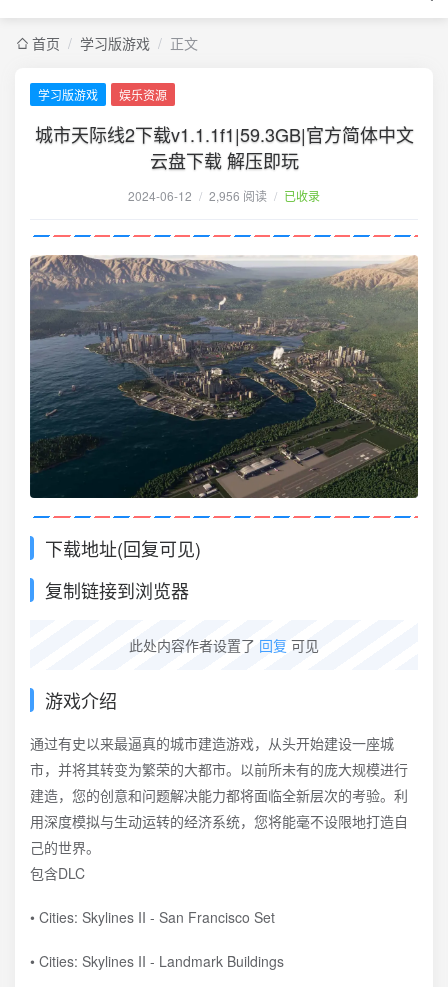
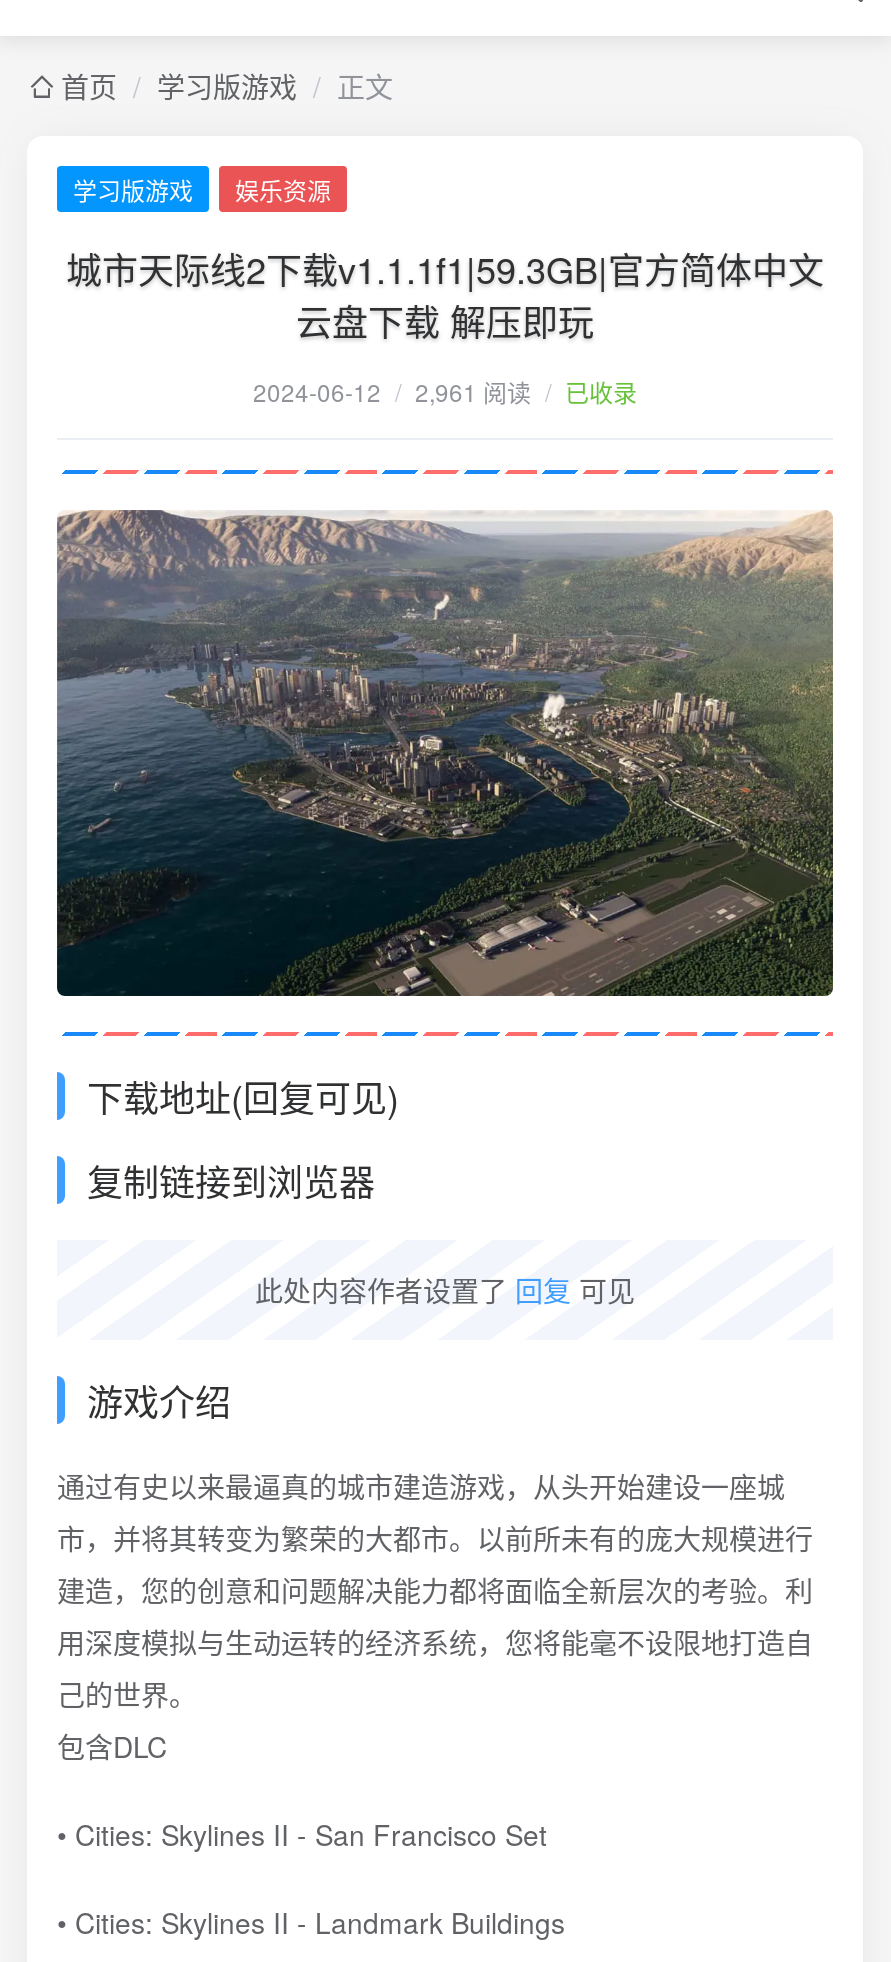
- 2024-06-12 / 2,956 阅读 / 已收录
+ 2024-06-12 / 2,961 阅读 / 已收录
